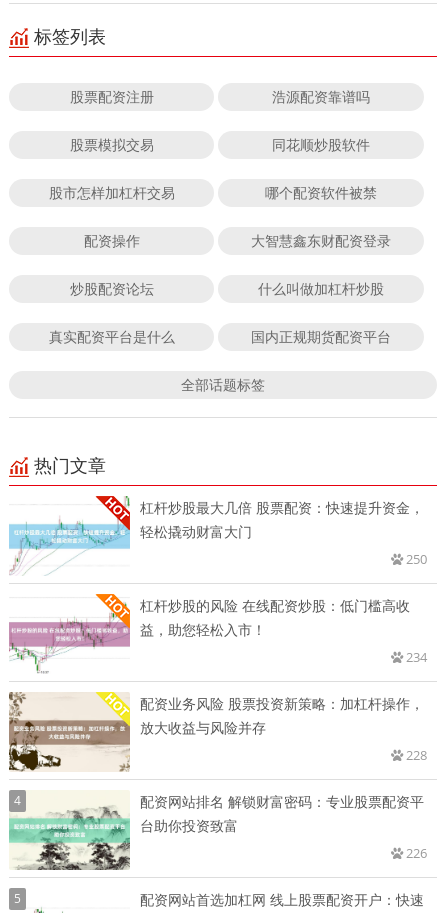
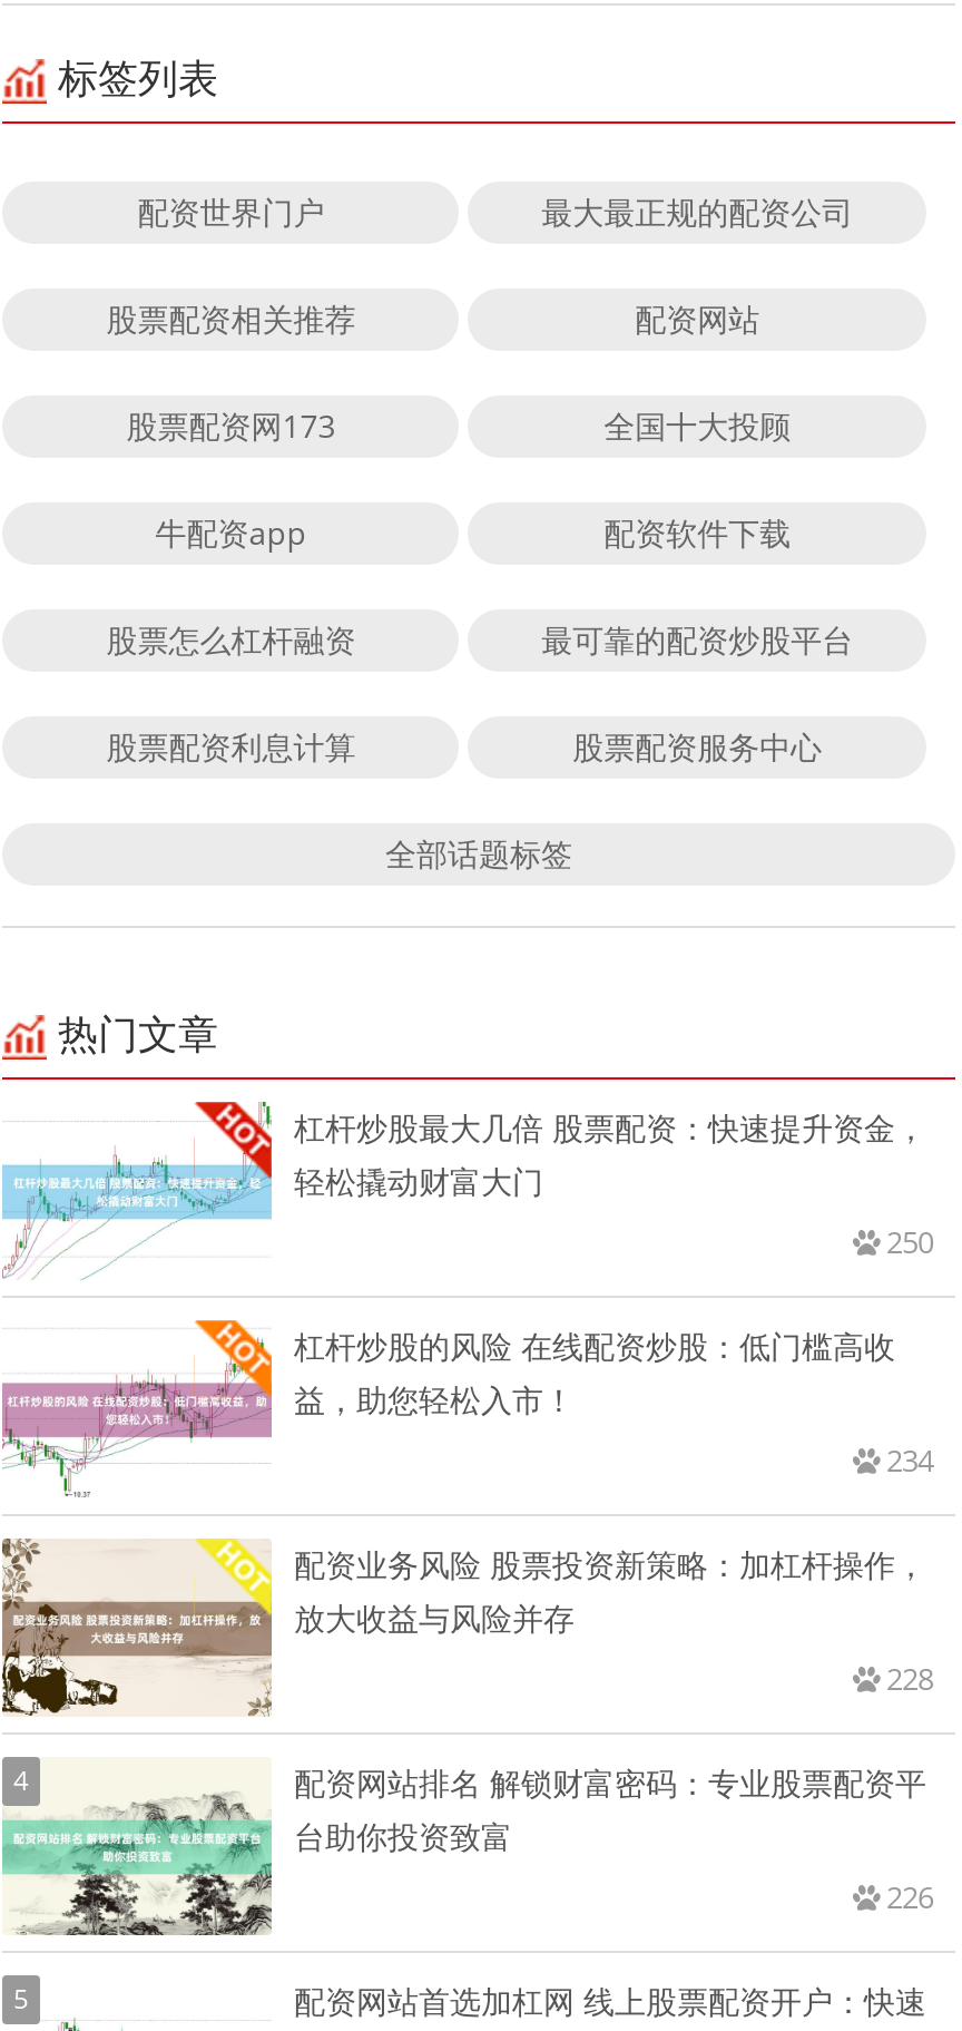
- 股票配资注册
- 浩源配资靠谱吗
+ 配资世界门户
+ 最大最正规的配资公司

- 股票模拟交易
- 同花顺炒股软件
+ 股票配资相关推荐
+ 配资网站

- 股市怎样加杠杆交易
- 哪个配资软件被禁
+ 股票配资网173
+ 全国十大投顾

- 配资操作
- 大智慧鑫东财配资登录
+ 牛配资app
+ 配资软件下载

- 炒股配资论坛
- 什么叫做加杠杆炒股
+ 股票怎么杠杆融资
+ 最可靠的配资炒股平台

- 真实配资平台是什么
- 国内正规期货配资平台
+ 股票配资利息计算
+ 股票配资服务中心
